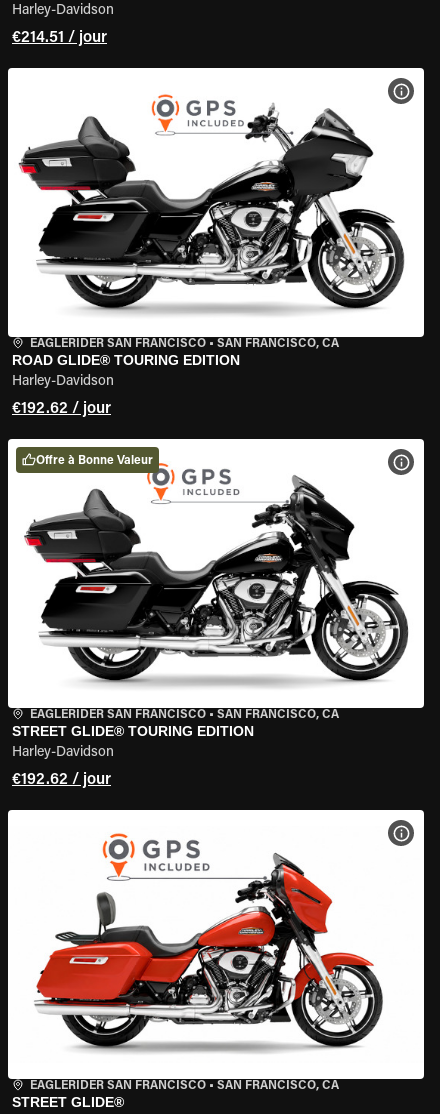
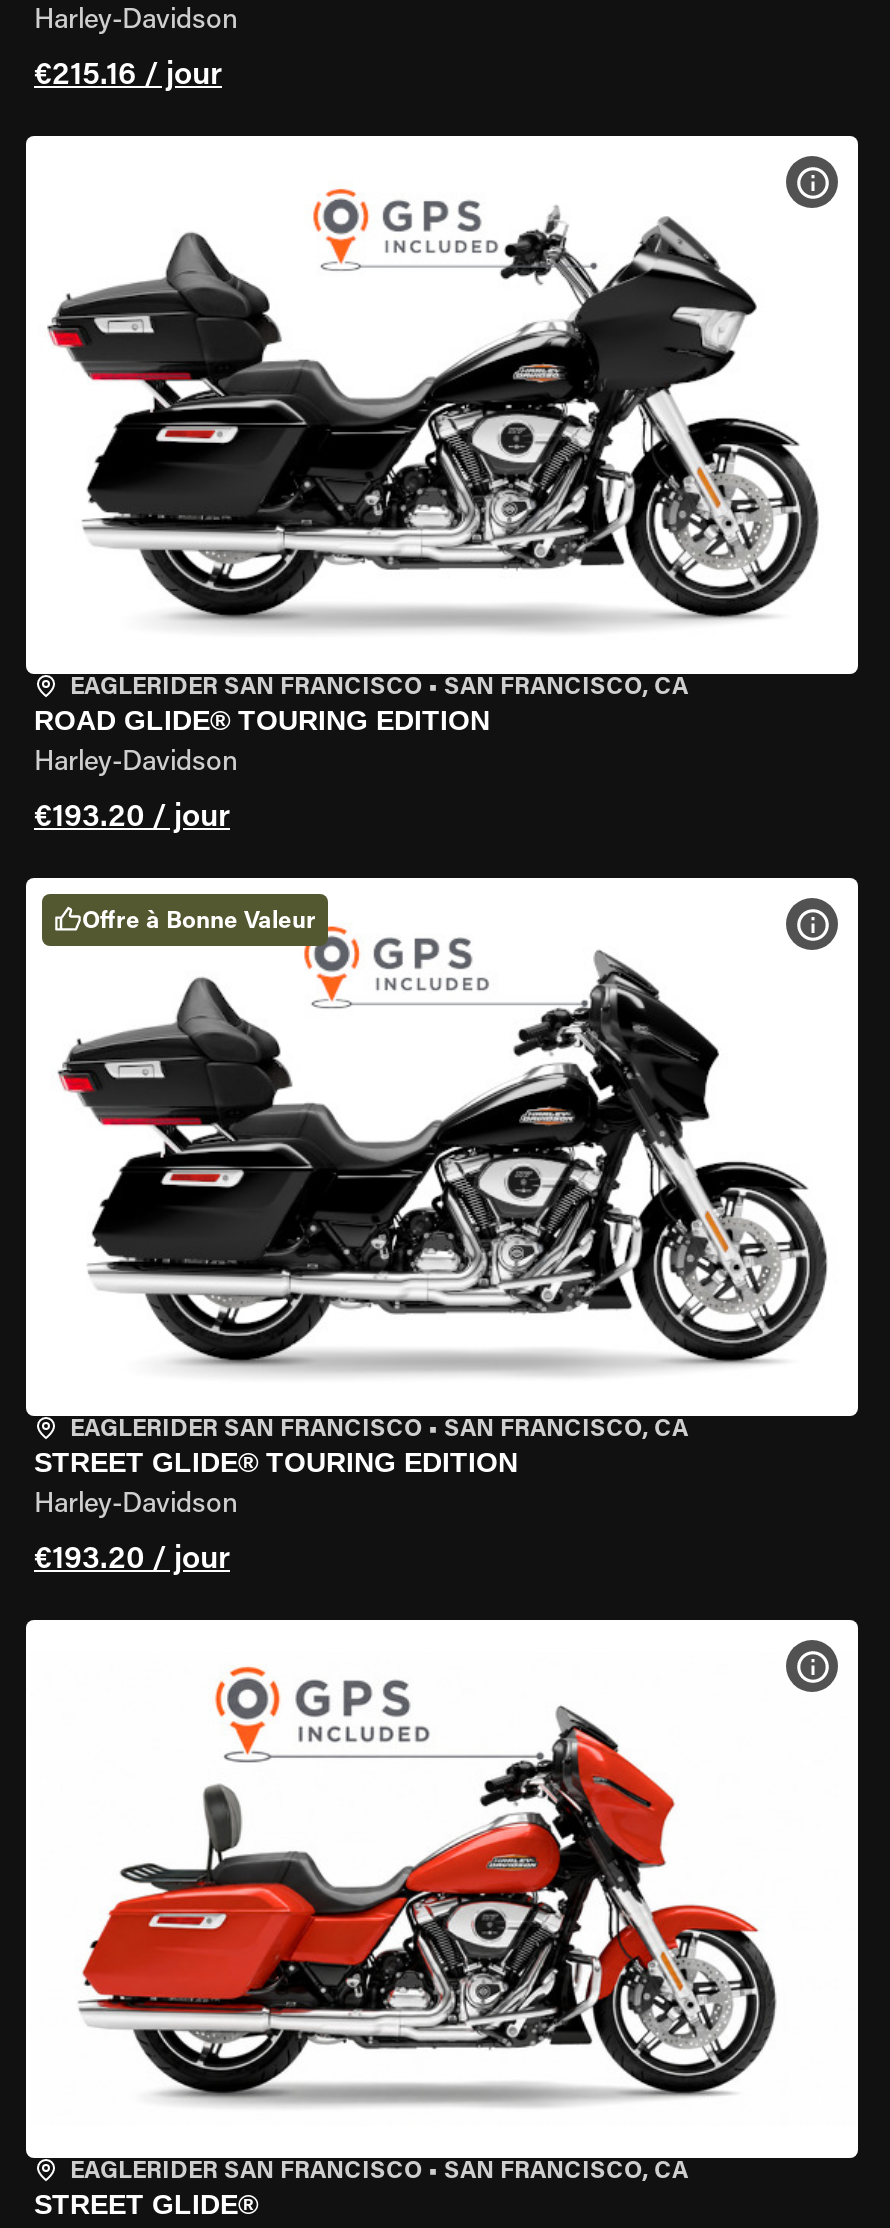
- €214.51 / jour
+ €215.16 / jour

- €192.62 / jour
+ €193.20 / jour

- €192.62 / jour
+ €193.20 / jour
